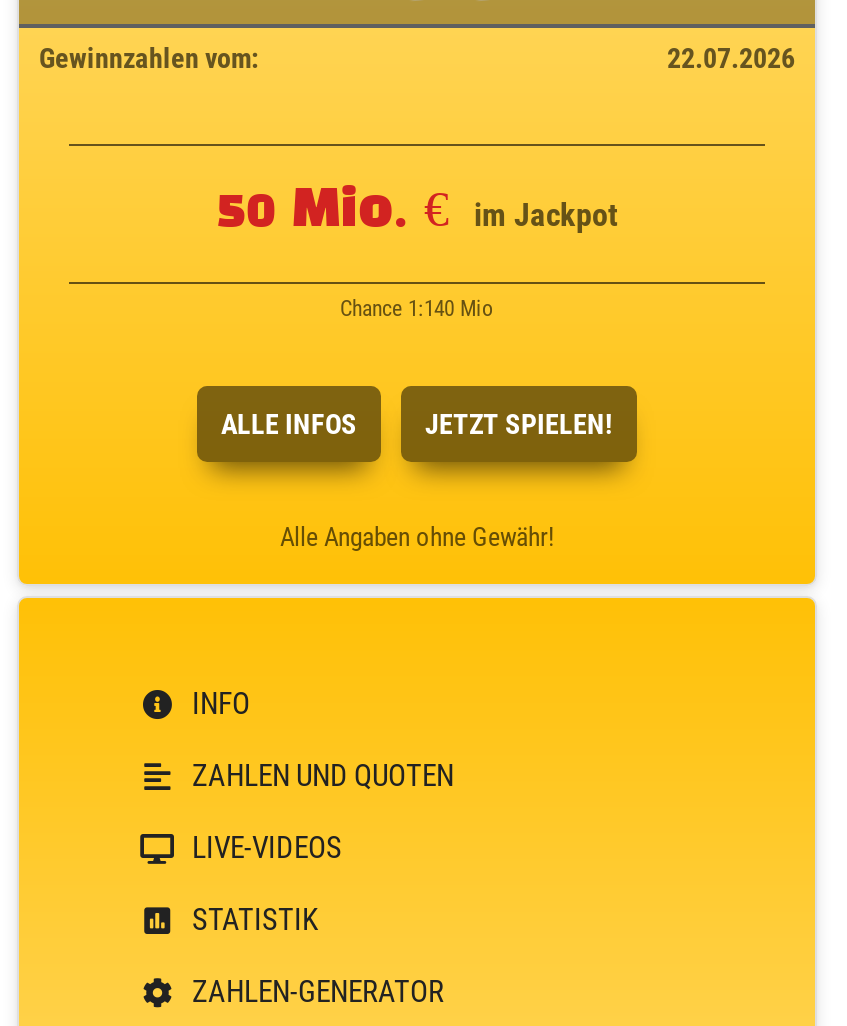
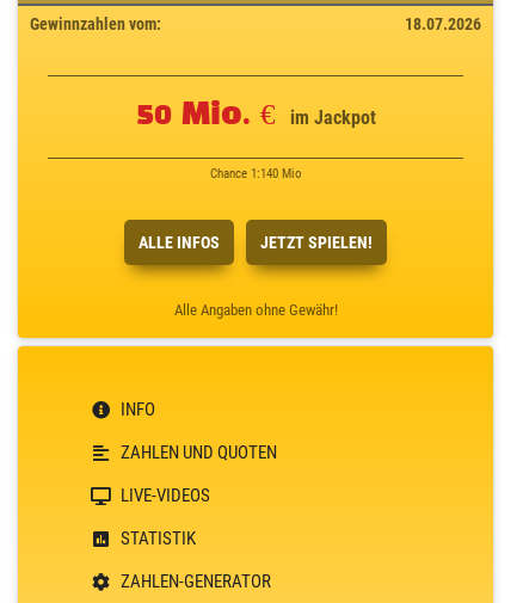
- 22.07.2026
+ 18.07.2026
